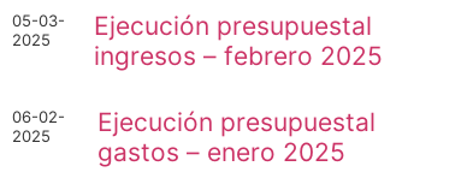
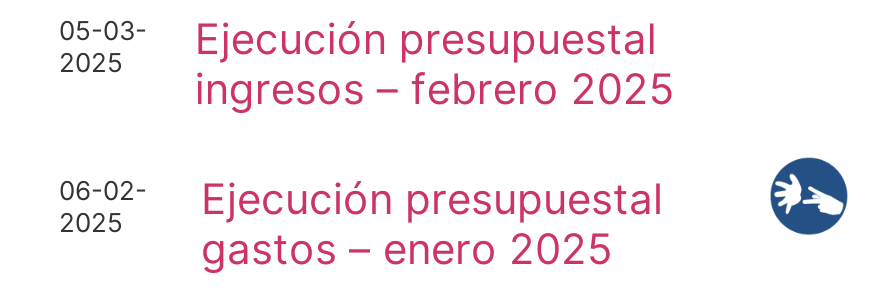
+ [image]
